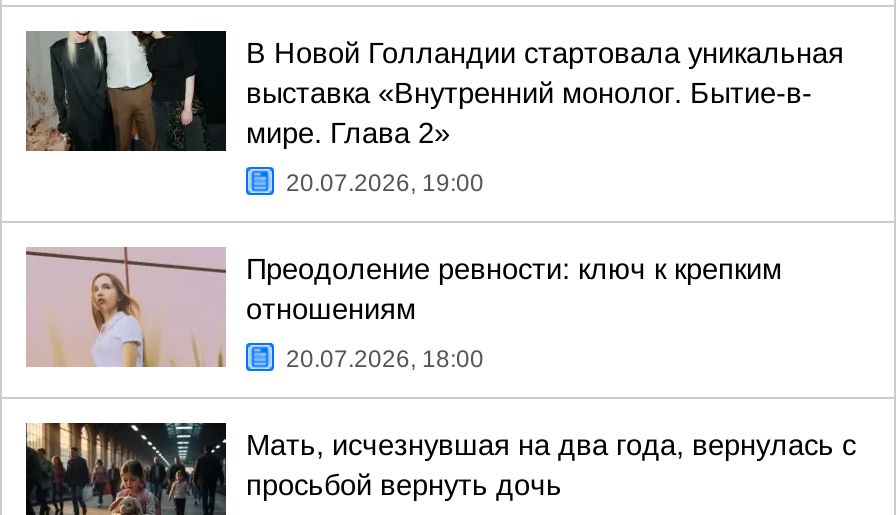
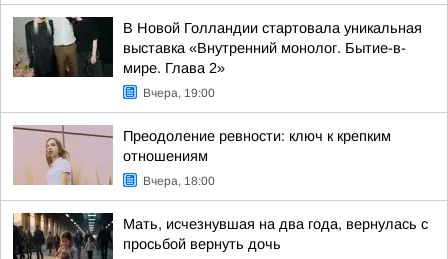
- 20.07.2026, 19:00
+ Вчера, 19:00

- 20.07.2026, 18:00
+ Вчера, 18:00
